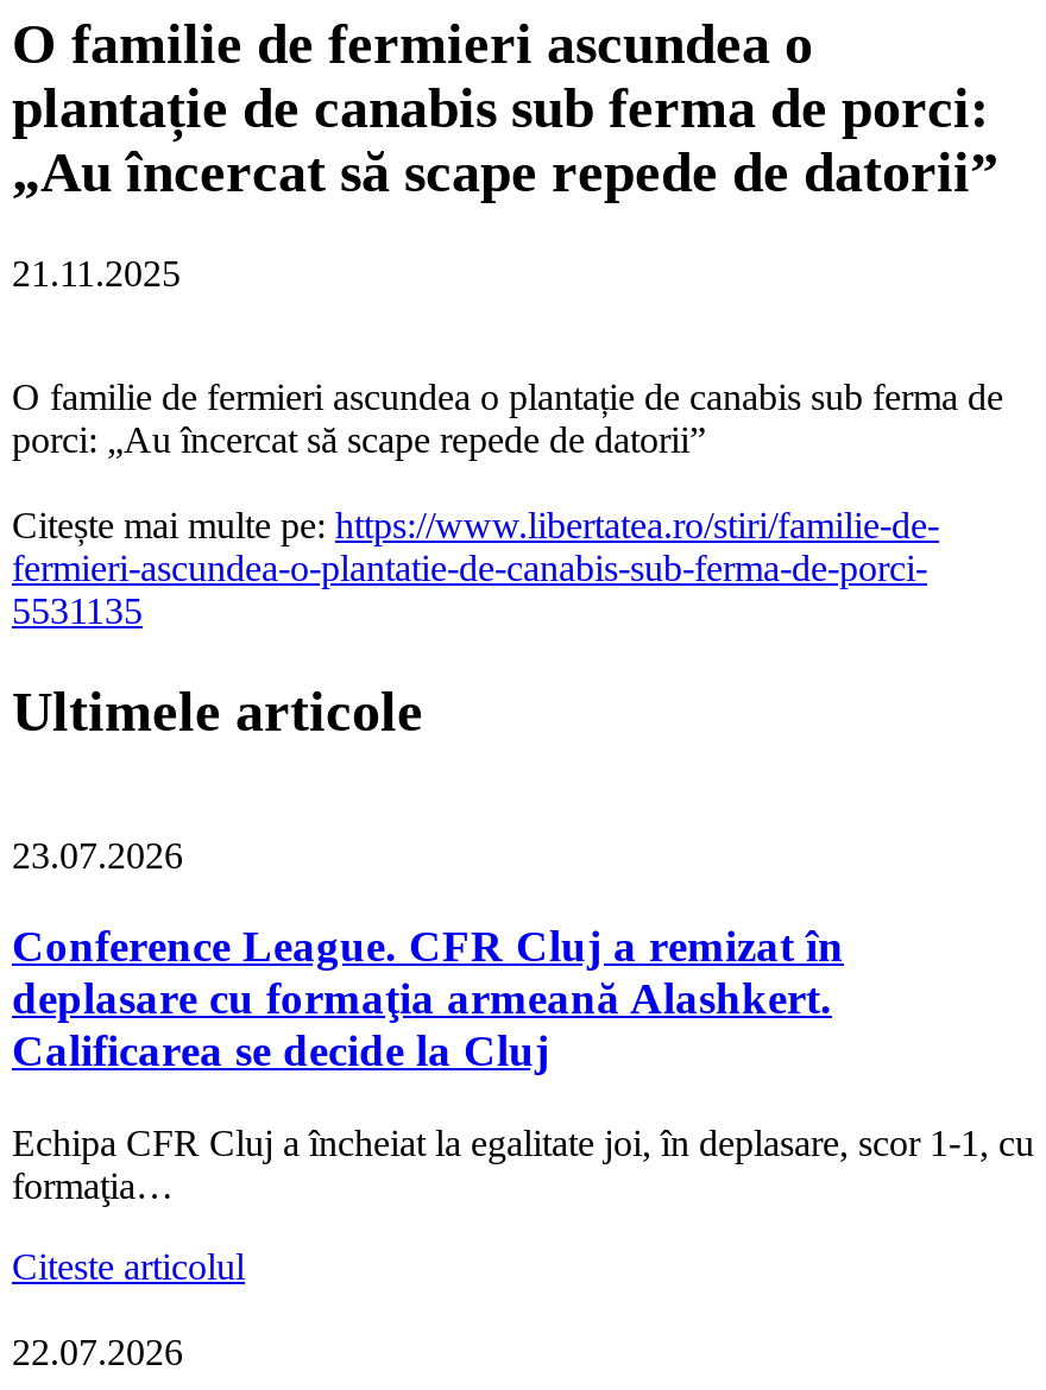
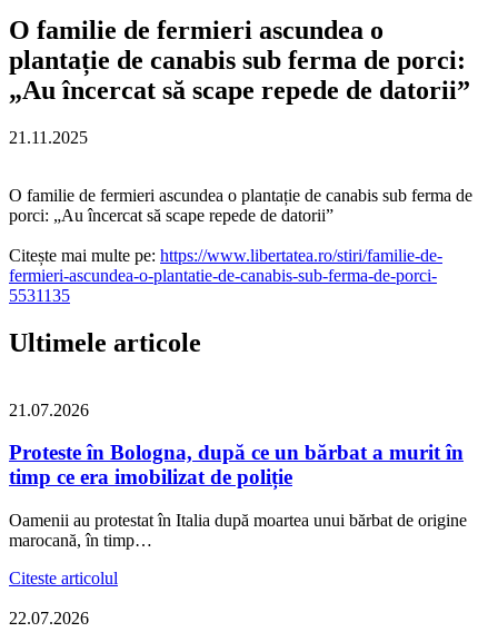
- 23.07.2026
+ 21.07.2026

- Conference League. CFR Cluj a remizat în
- deplasare cu formaţia armeană Alashkert.
- Calificarea se decide la Cluj
+ Proteste în Bologna, după ce un bărbat a murit în
+ timp ce era imobilizat de poliție

- Echipa CFR Cluj a încheiat la egalitate joi, în deplasare, scor 1-1, cu
- formaţia…
+ Oamenii au protestat în Italia după moartea unui bărbat de origine
+ marocană, în timp…
